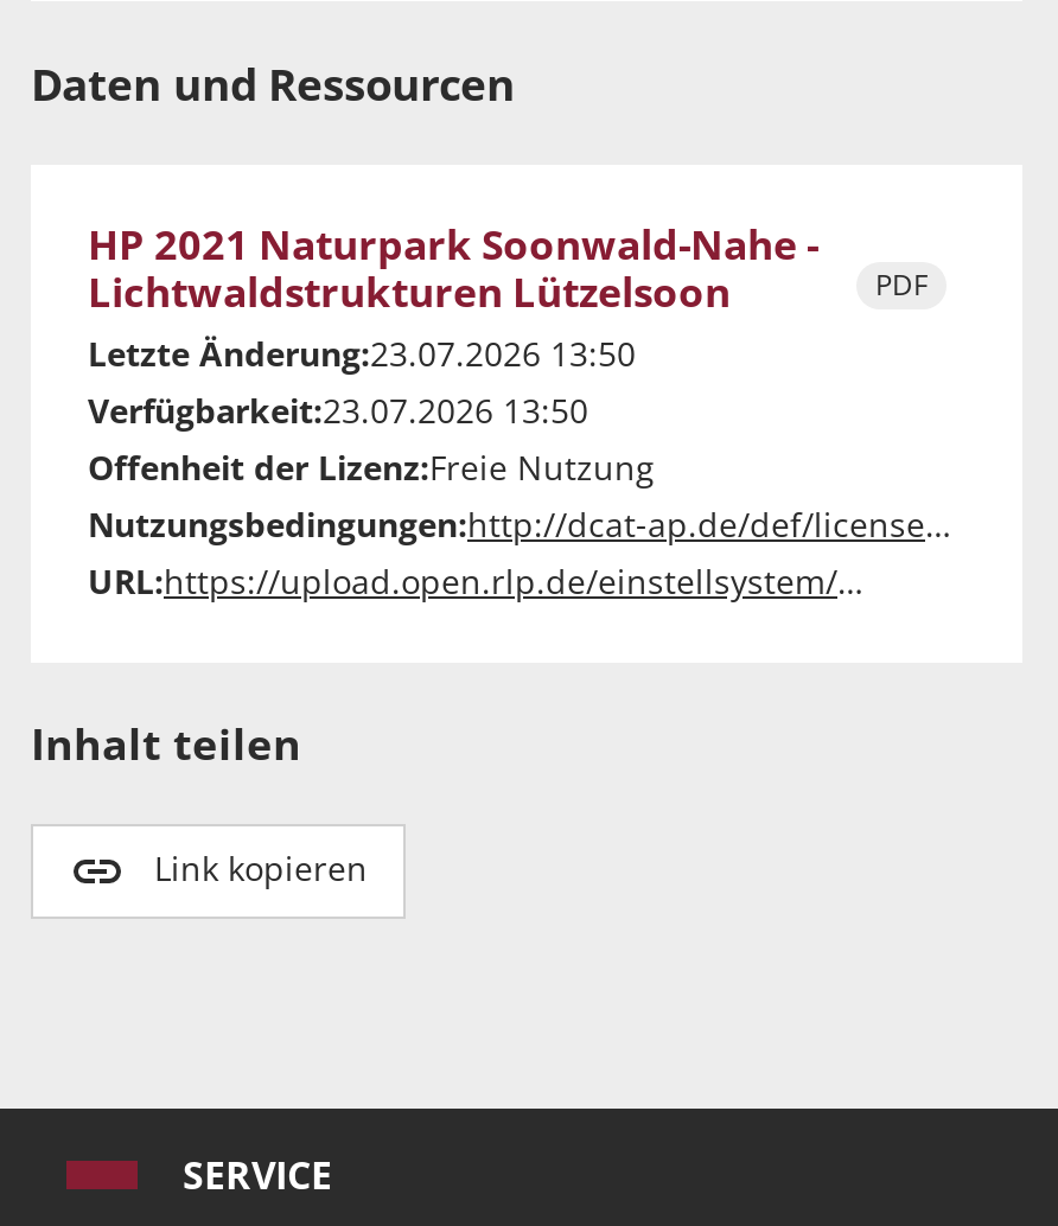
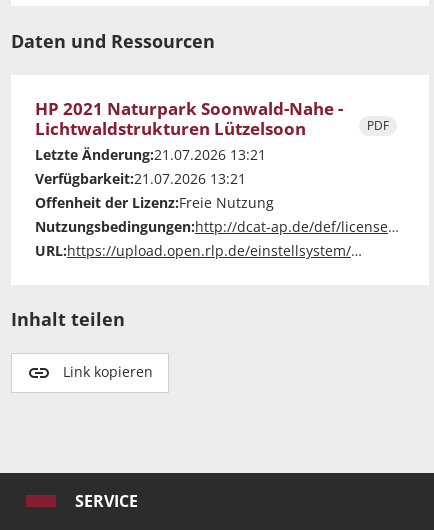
- Letzte Änderung:23.07.2026 13:50
+ Letzte Änderung:21.07.2026 13:21

- Verfügbarkeit:23.07.2026 13:50
+ Verfügbarkeit:21.07.2026 13:21
